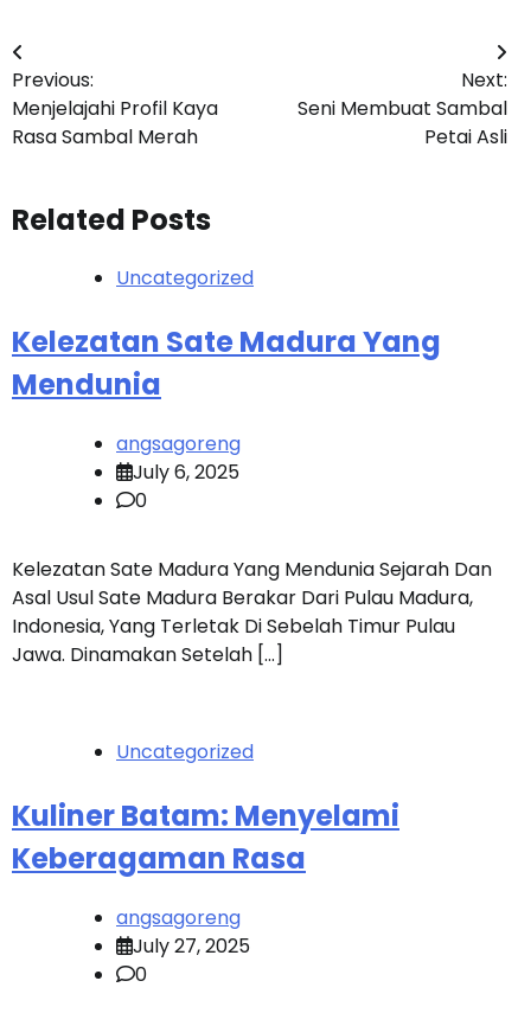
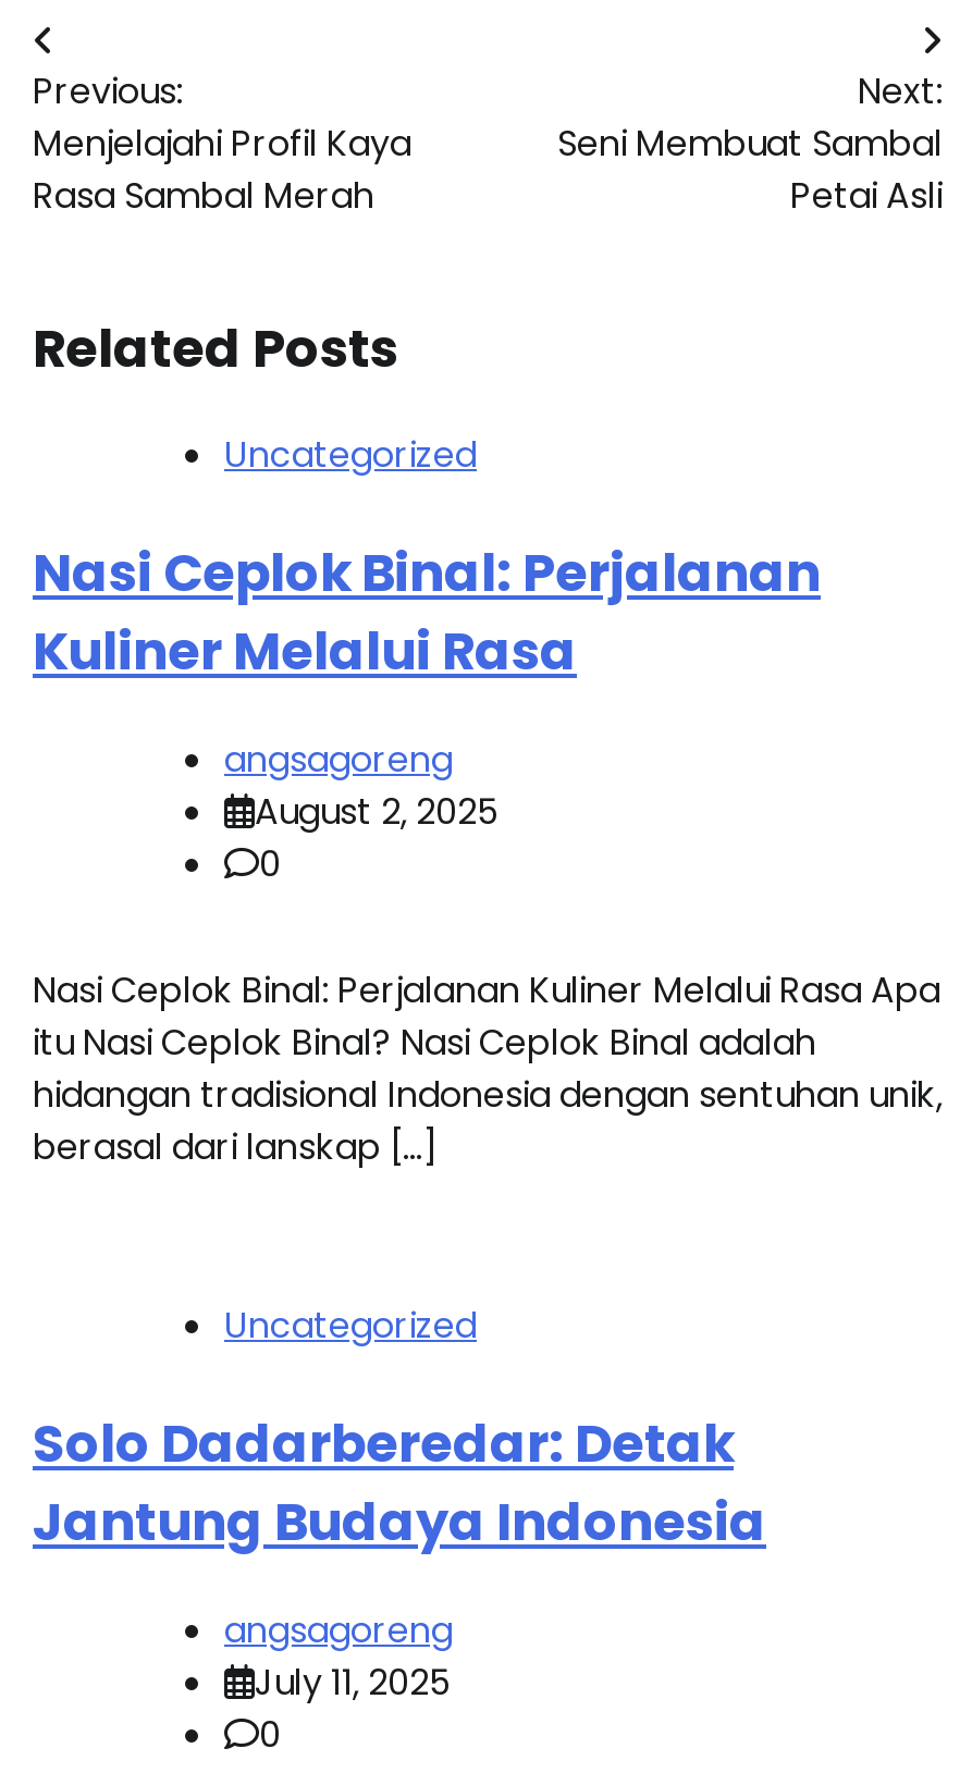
- Kelezatan Sate Madura Yang
- Mendunia
+ Nasi Ceplok Binal: Perjalanan
+ Kuliner Melalui Rasa

- July 6, 2025
+ August 2, 2025

- Kelezatan Sate Madura Yang Mendunia Sejarah Dan
- Asal Usul Sate Madura Berakar Dari Pulau Madura,
- Indonesia, Yang Terletak Di Sebelah Timur Pulau
- Jawa. Dinamakan Setelah […]
+ Nasi Ceplok Binal: Perjalanan Kuliner Melalui Rasa Apa
+ itu Nasi Ceplok Binal? Nasi Ceplok Binal adalah
+ hidangan tradisional Indonesia dengan sentuhan unik,
+ berasal dari lanskap […]

- Kuliner Batam: Menyelami
- Keberagaman Rasa
+ Solo Dadarberedar: Detak
+ Jantung Budaya Indonesia

- July 27, 2025
+ July 11, 2025
